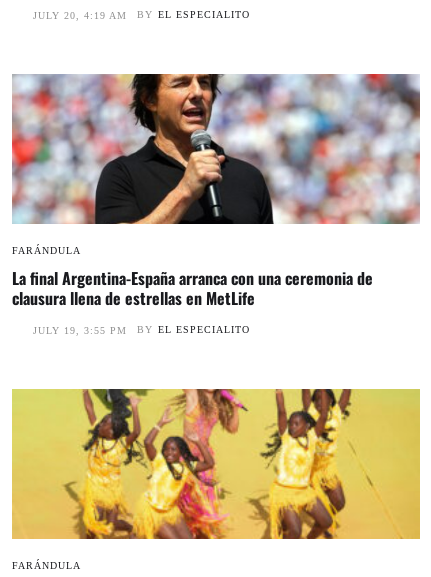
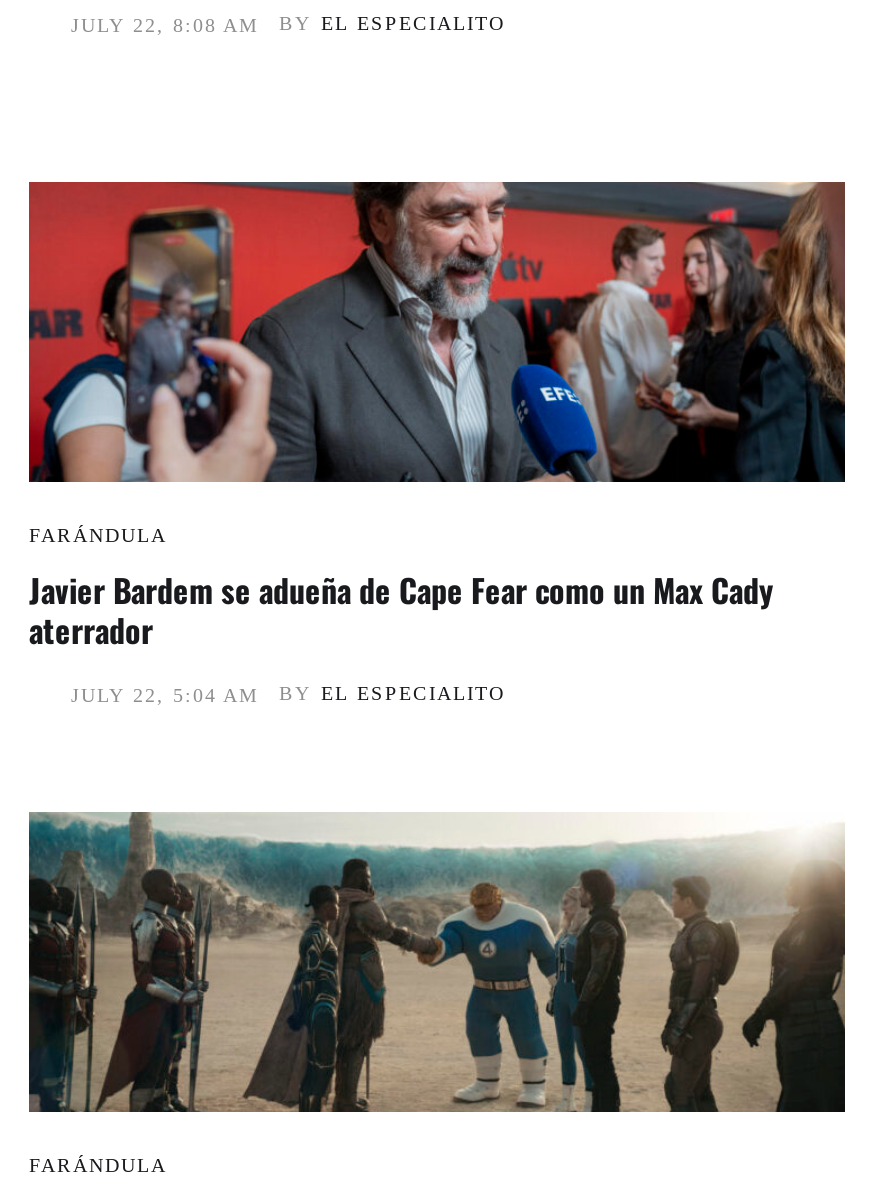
- JULY 20, 4:19 AM BY EL ESPECIALITO
+ JULY 22, 8:08 AM BY EL ESPECIALITO

- [image]
+ [image]

- La final Argentina-España arranca con una ceremonia de
- clausura llena de estrellas en MetLife
+ Javier Bardem se adueña de Cape Fear como un Max Cady
+ aterrador

- JULY 19, 3:55 PM BY EL ESPECIALITO
+ JULY 22, 5:04 AM BY EL ESPECIALITO

- [image]
+ [image]
